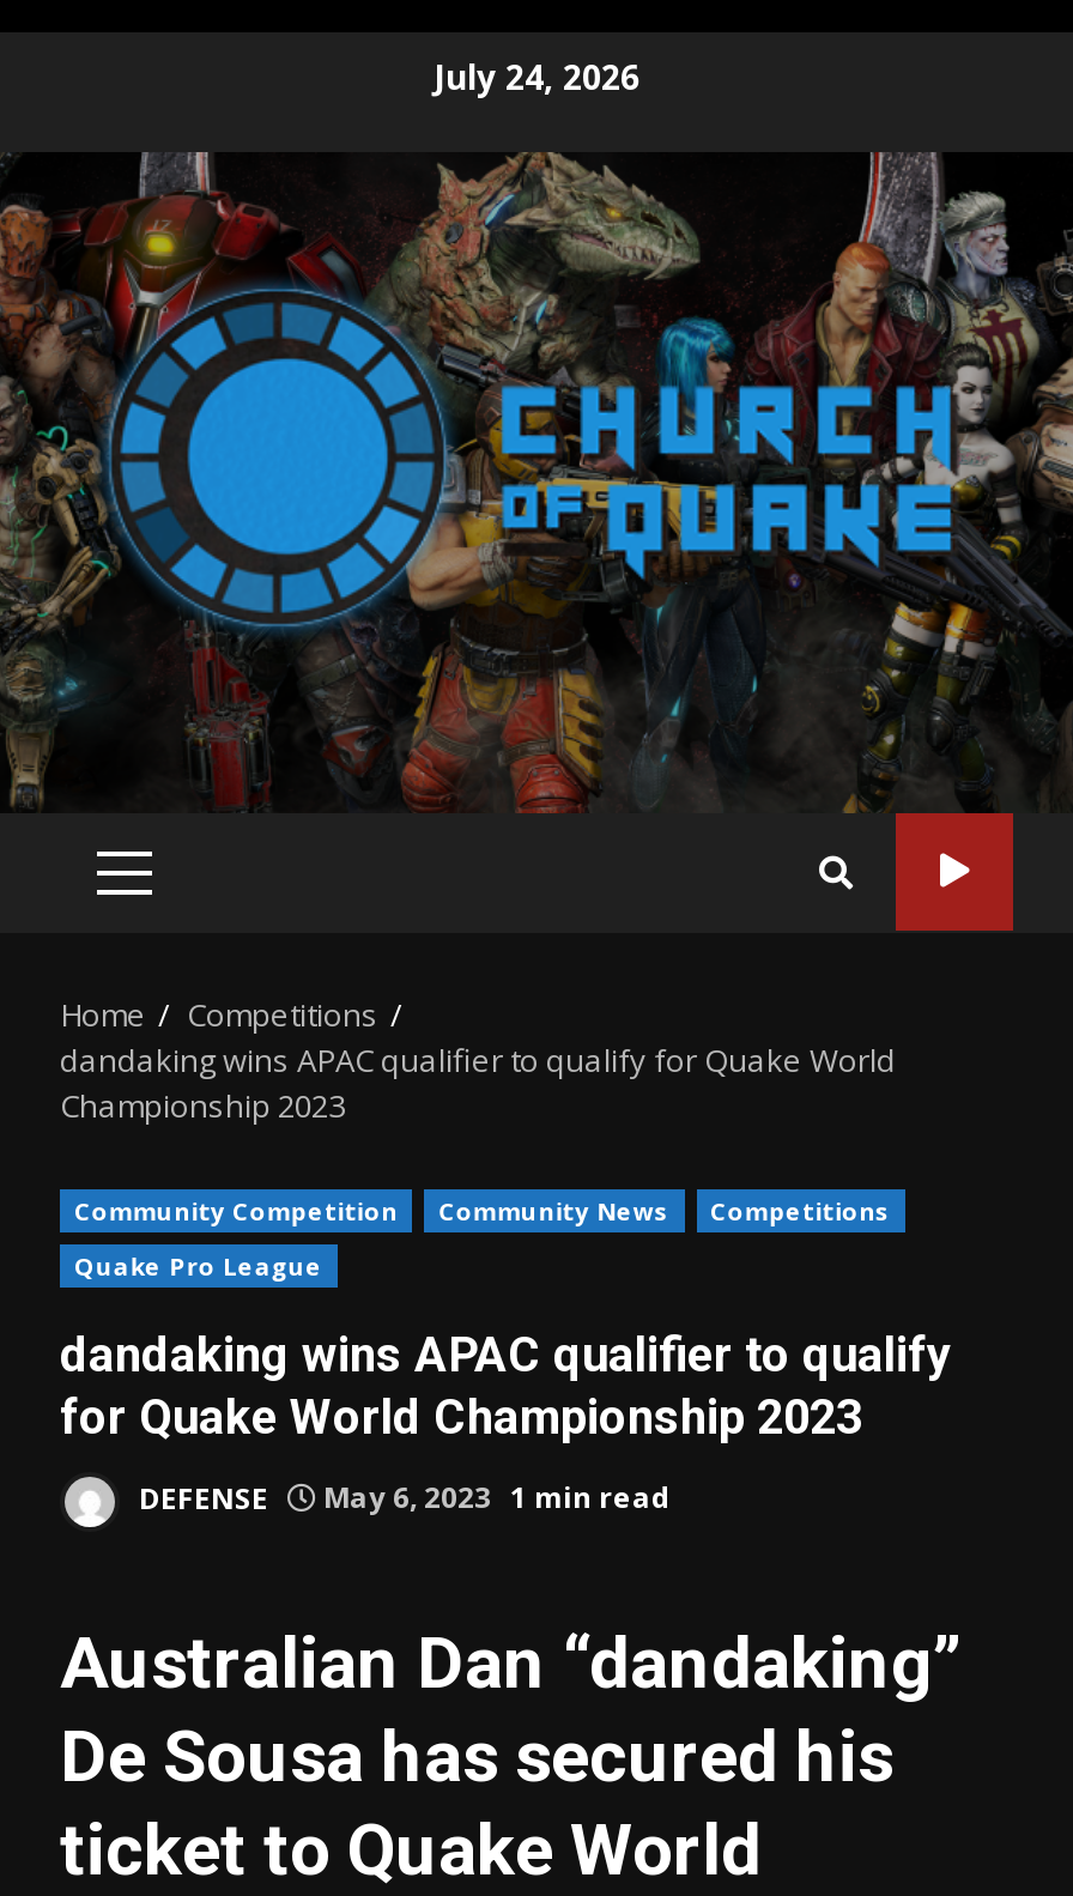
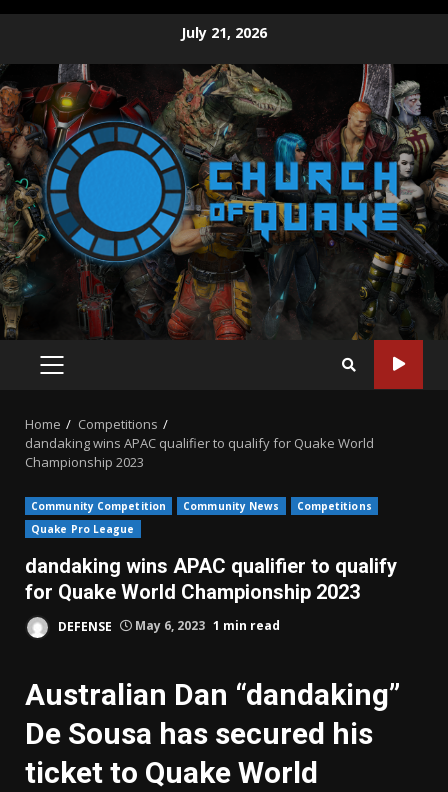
- July 24, 2026
+ July 21, 2026
